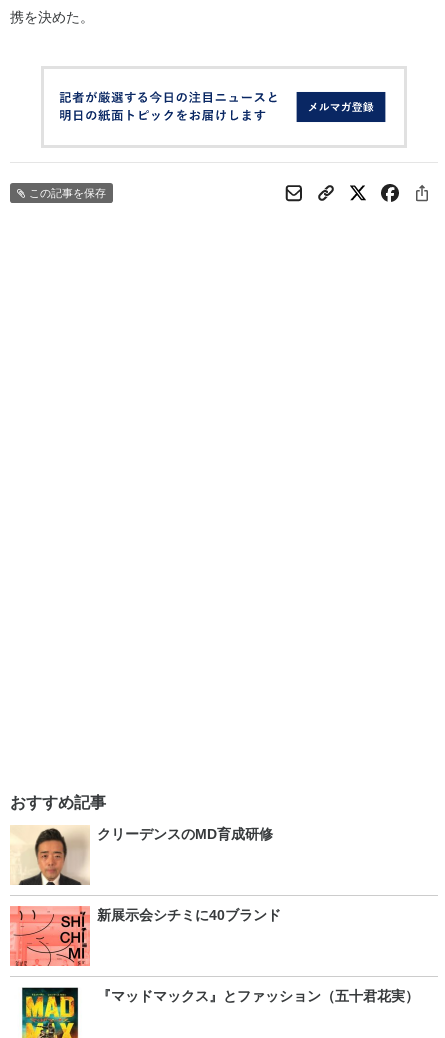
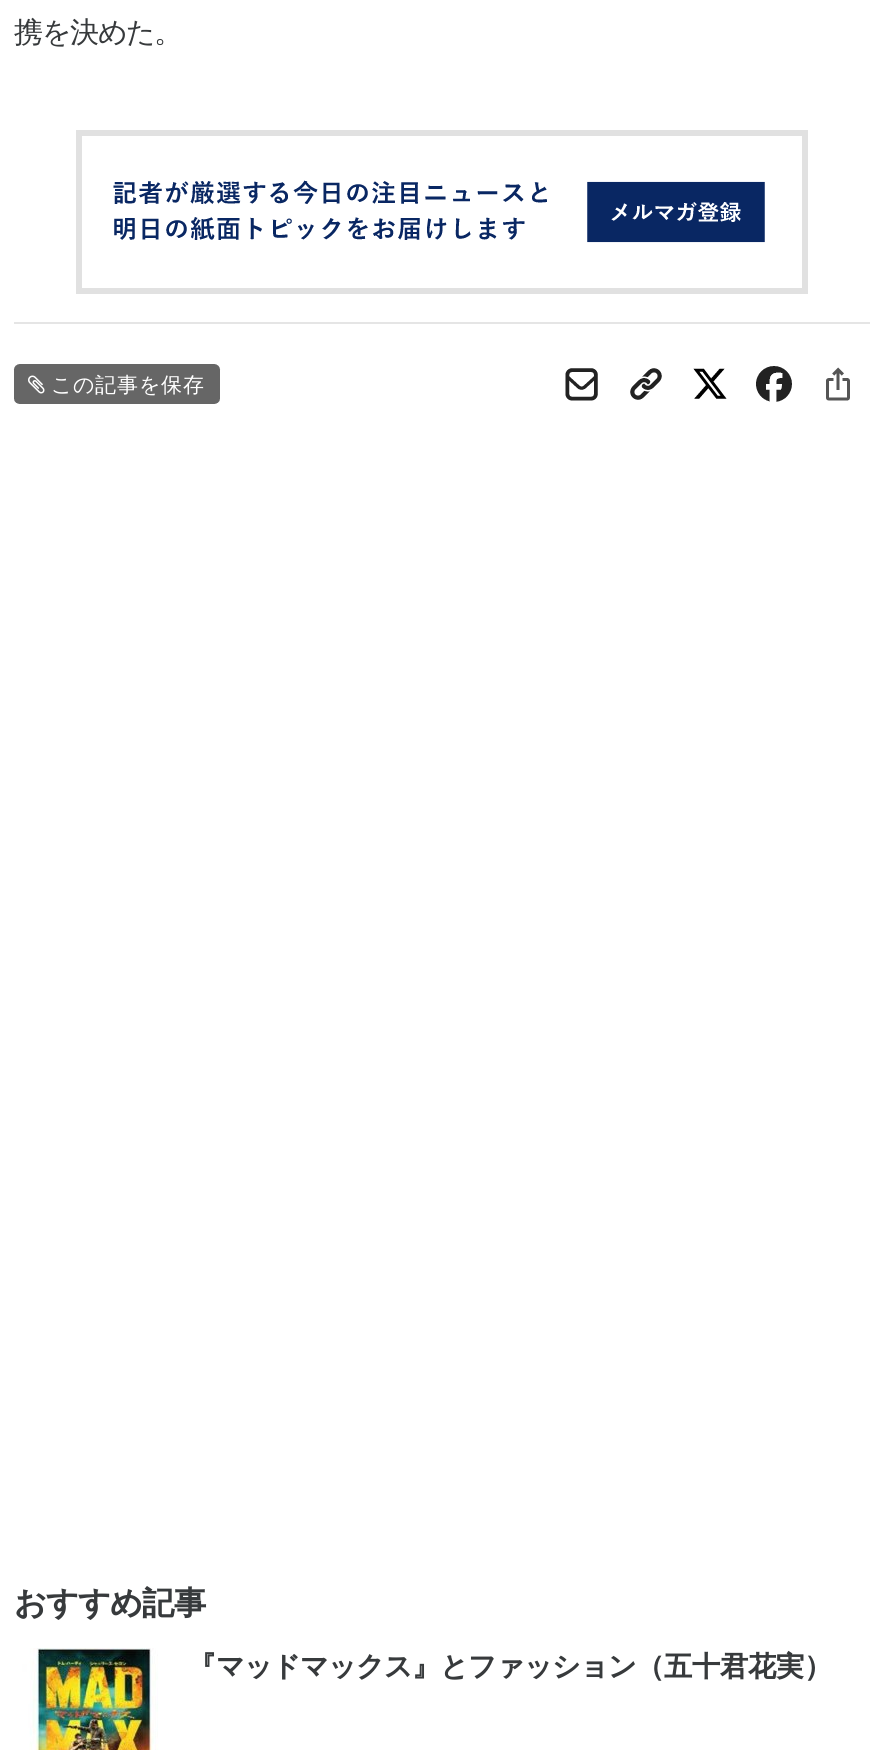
- [image]
- クリーデンスのMD育成研修

- [image]
- 新展示会シチミに40ブランド
